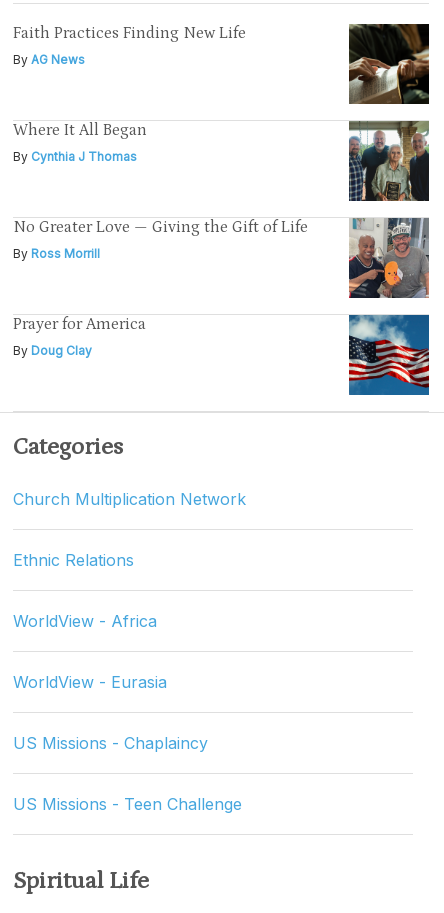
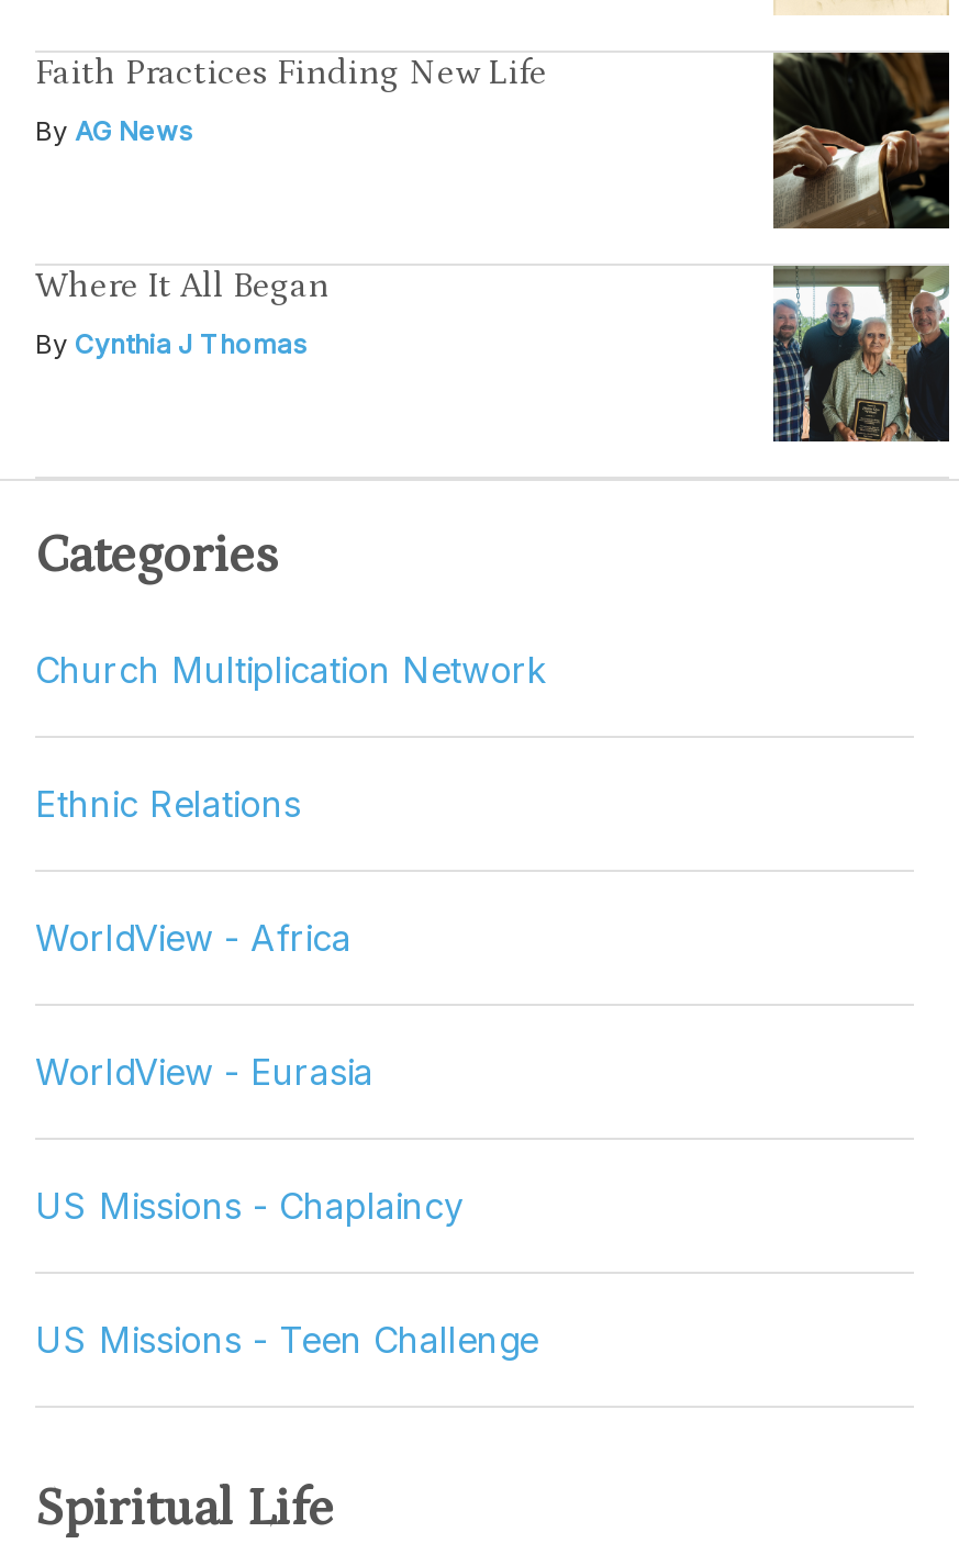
- No Greater Love — Giving the Gift of Life
- By Ross Morrill

- [image]

- Prayer for America
- By Doug Clay

- [image]
